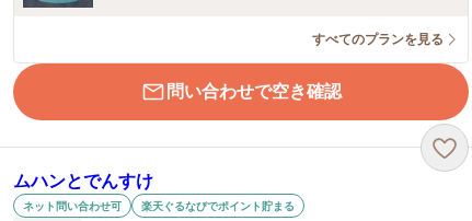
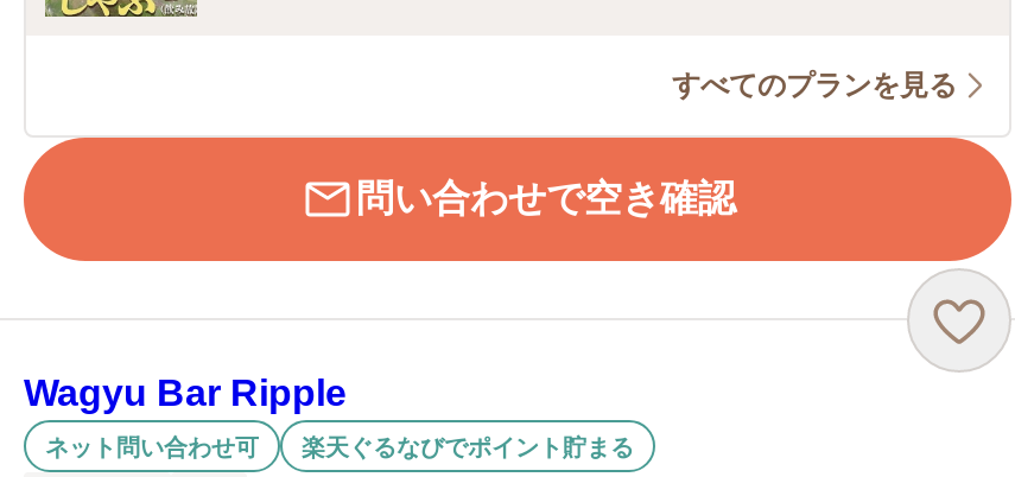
- ムハンとでんすけ
+ Wagyu Bar Ripple
